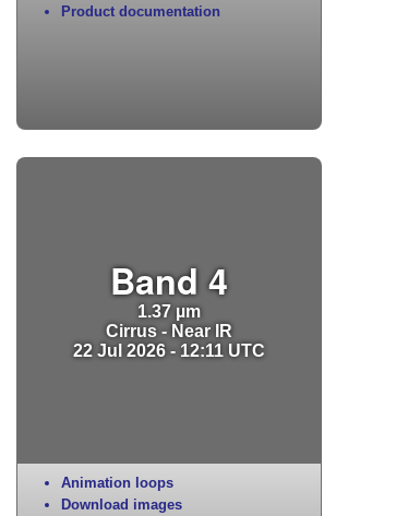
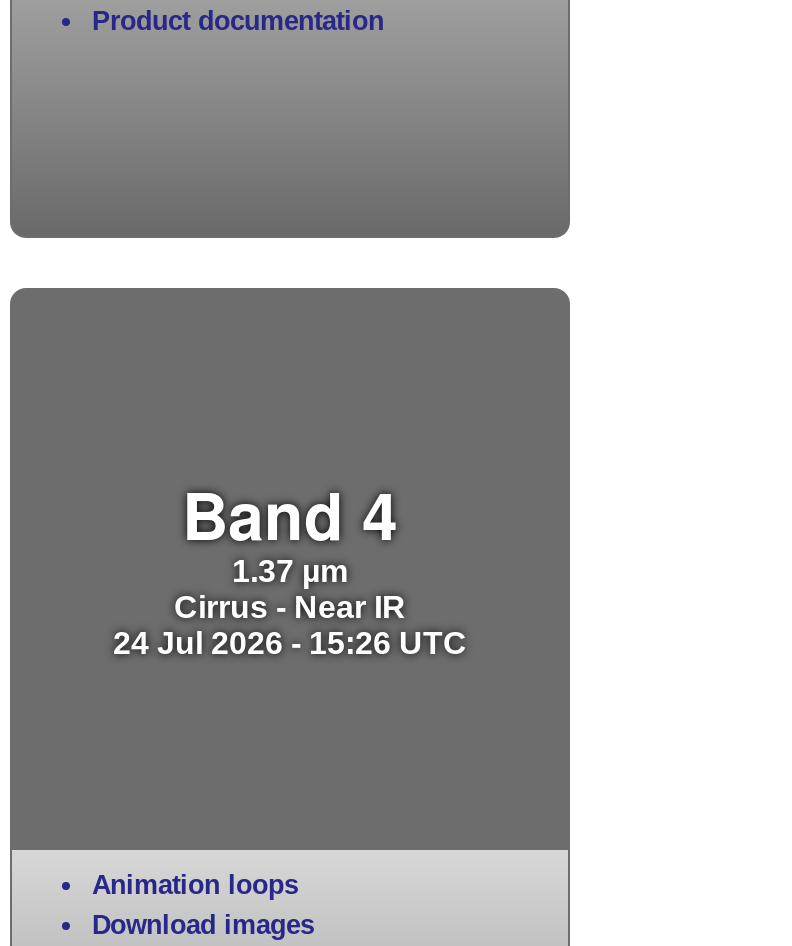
- 22 Jul 2026 - 12:11 UTC
+ 24 Jul 2026 - 15:26 UTC
